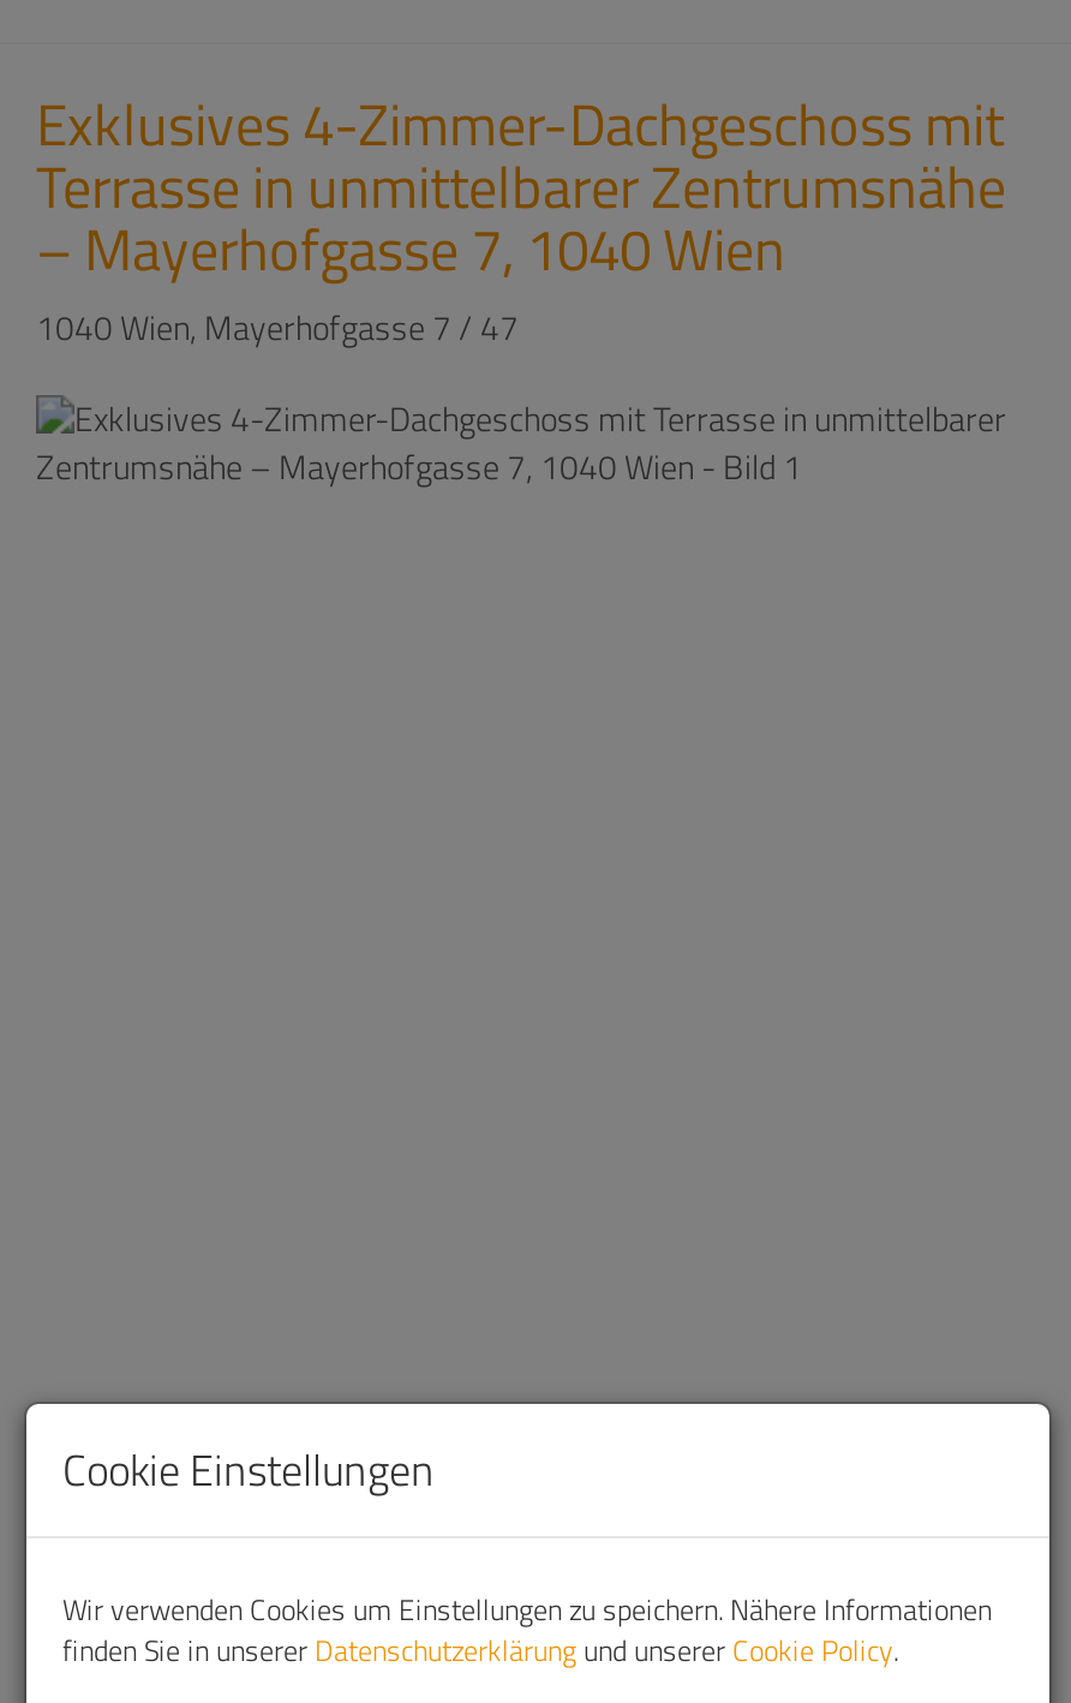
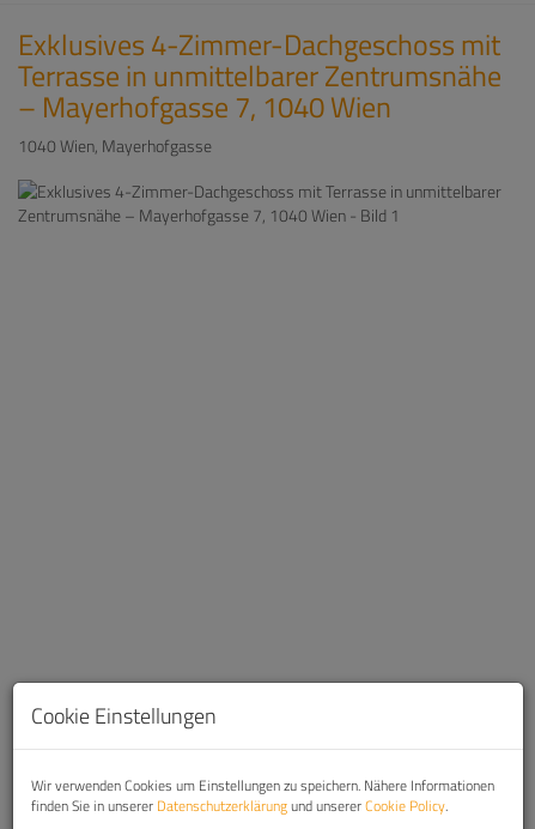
- 1040 Wien, Mayerhofgasse 7 / 47
+ 1040 Wien, Mayerhofgasse
